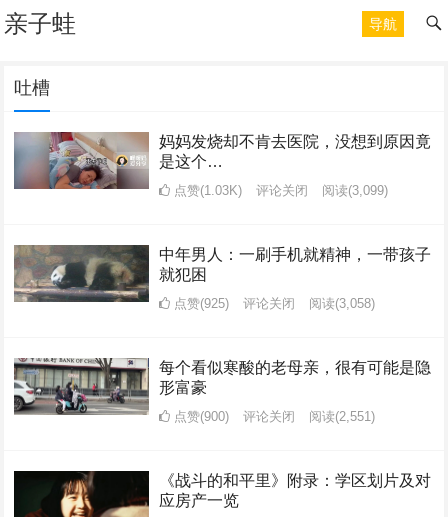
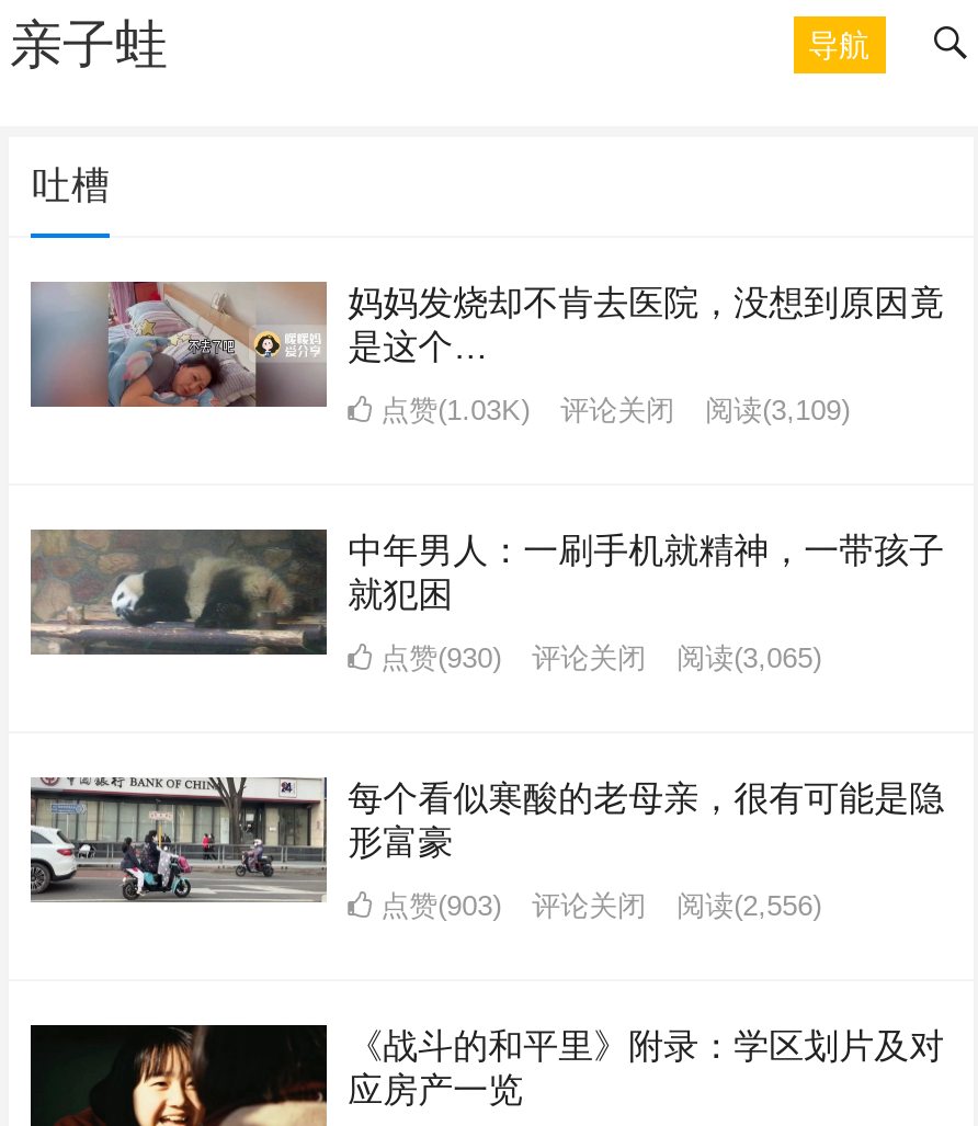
- 点赞(1.03K) 评论关闭 阅读(3,099)
+ 点赞(1.03K) 评论关闭 阅读(3,109)

- 点赞(925)
+ 点赞(930)

- 阅读(3,058)
+ 阅读(3,065)

- 点赞(900)
+ 点赞(903)

- 阅读(2,551)
+ 阅读(2,556)
